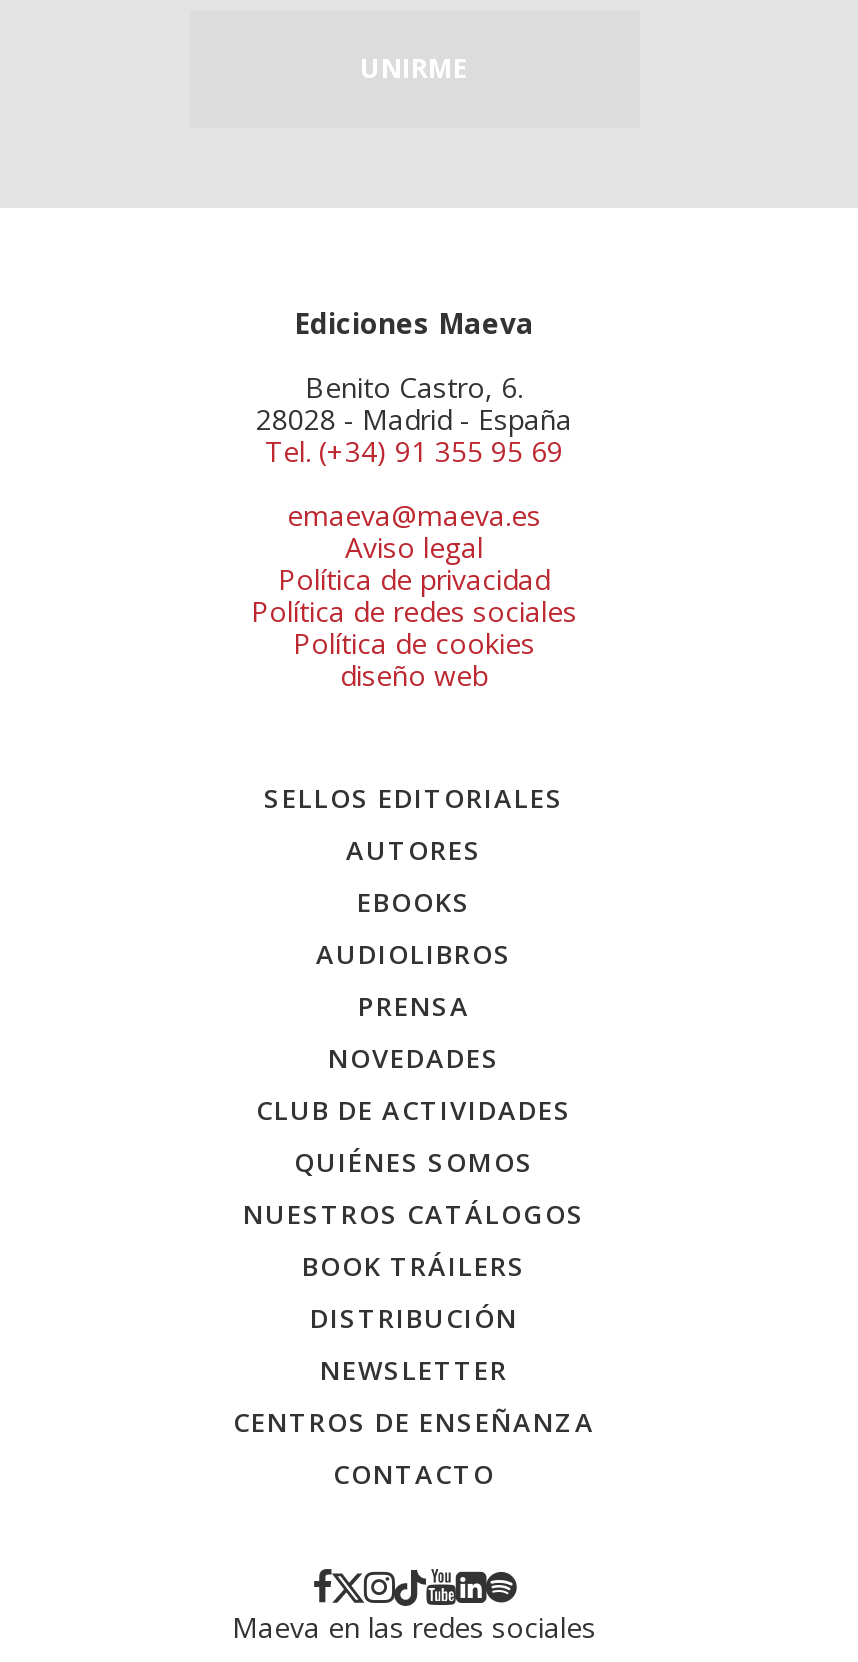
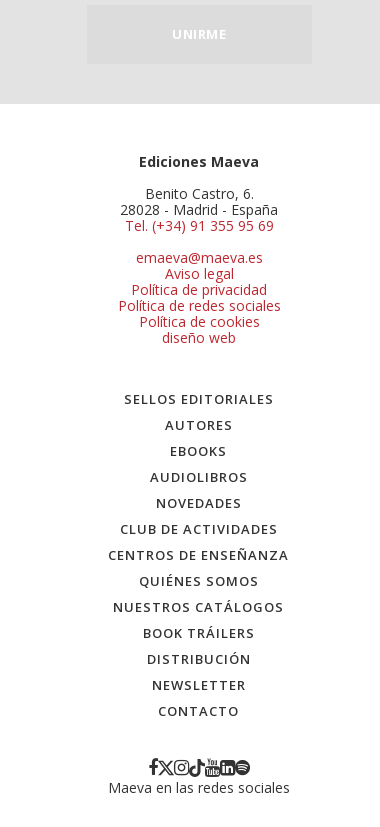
- PRENSA

moved up: CENTROS DE ENSEÑANZA
